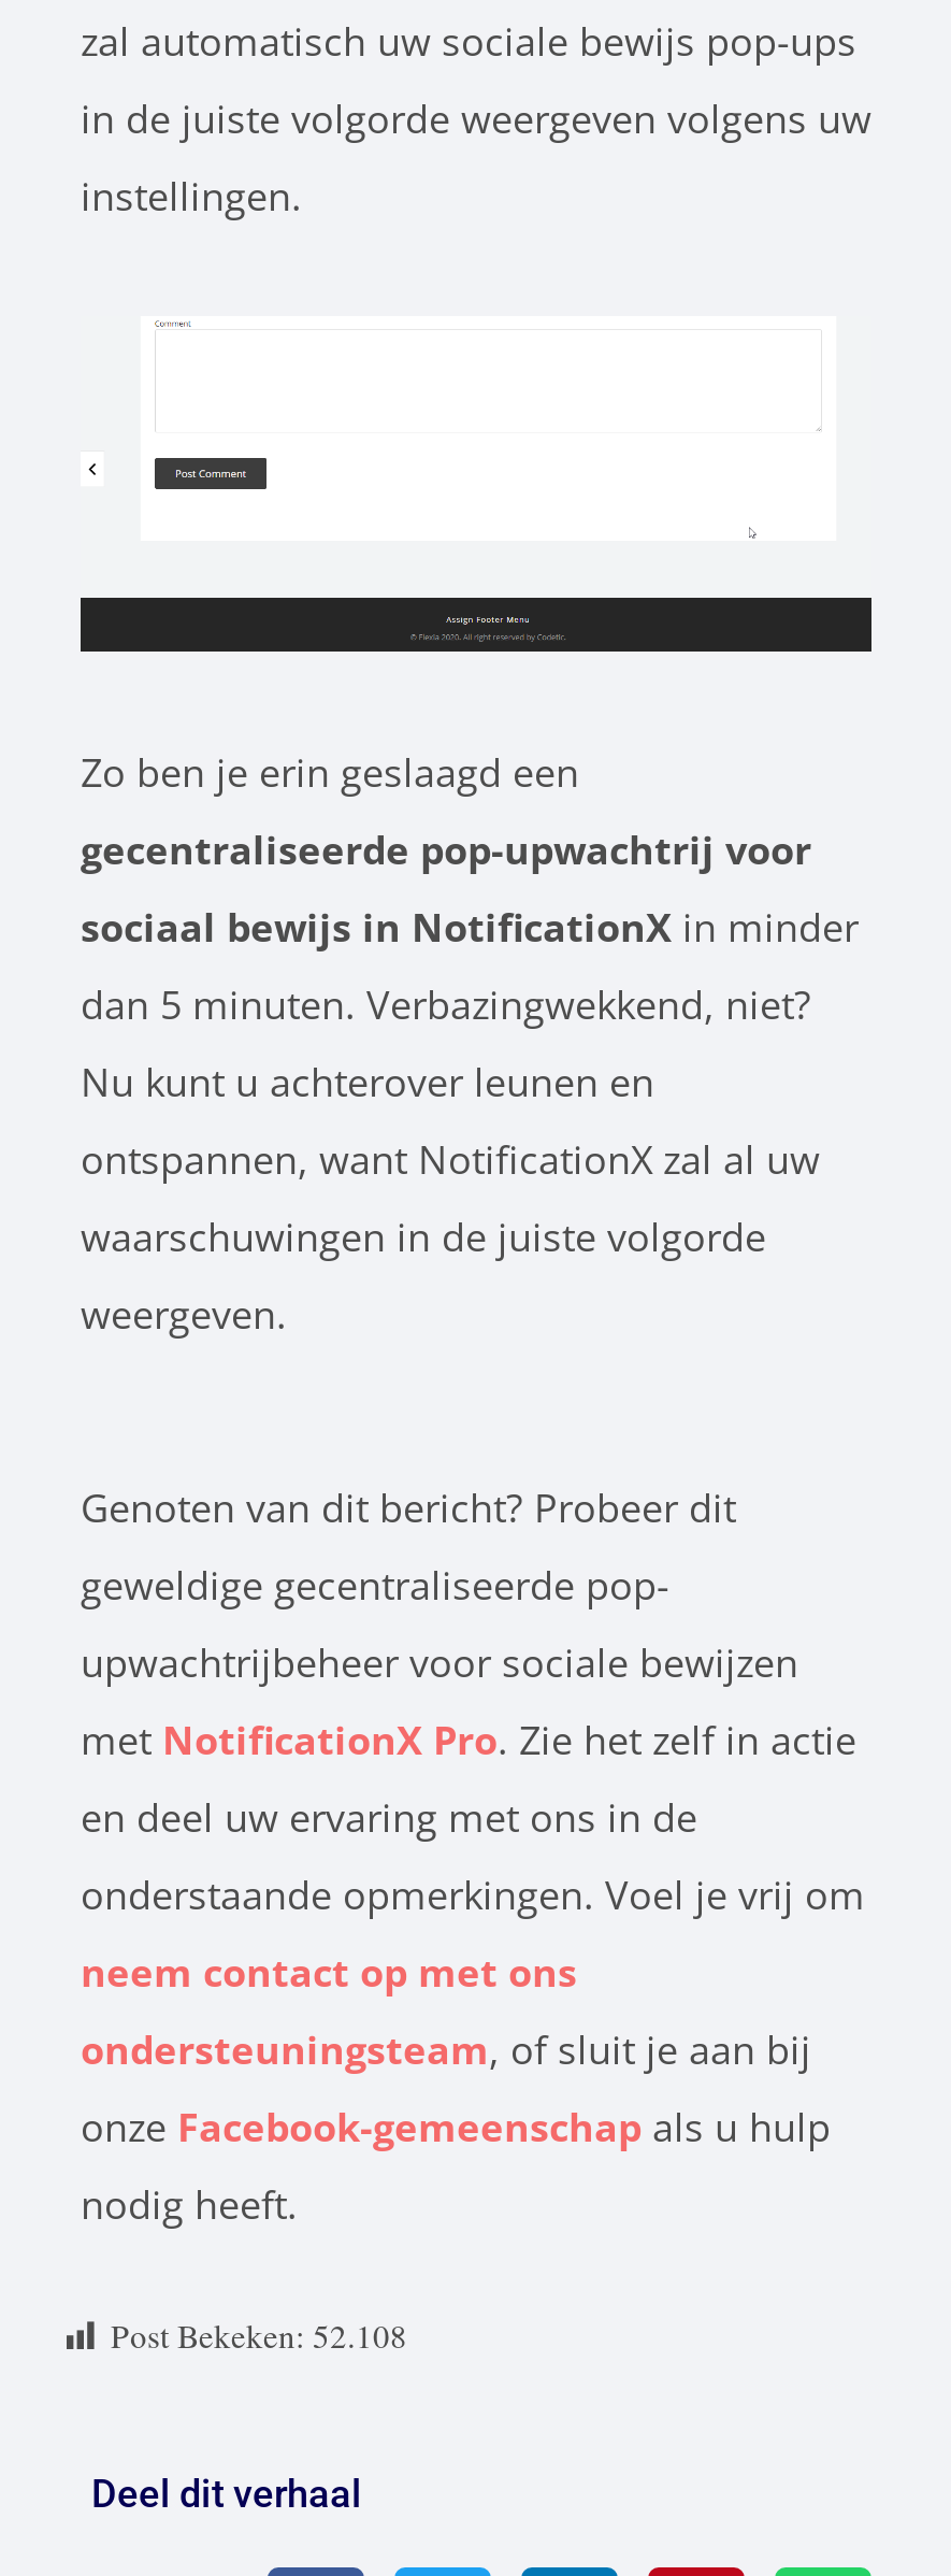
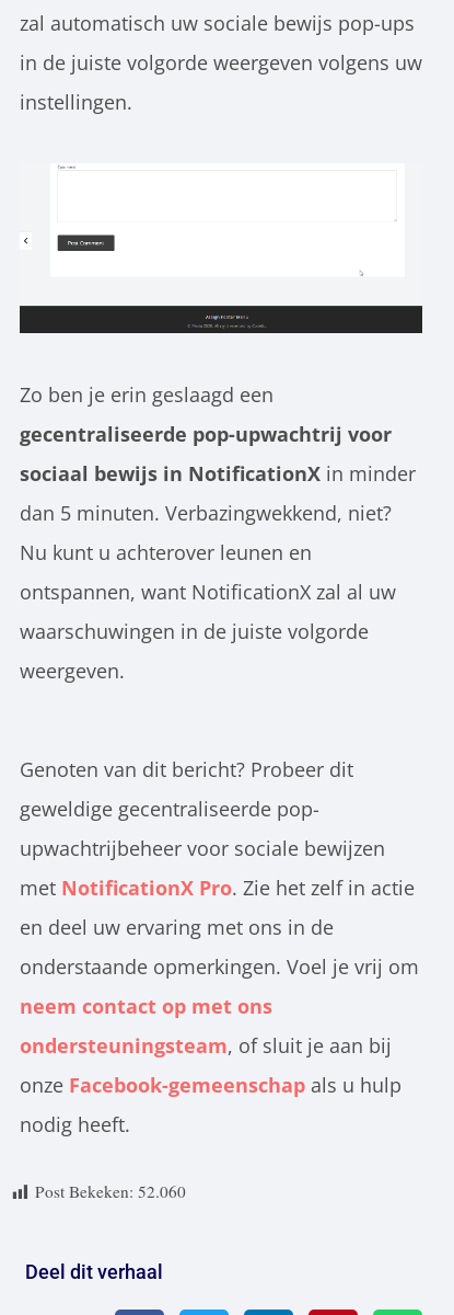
- Post Bekeken: 52.108
+ Post Bekeken: 52.060
